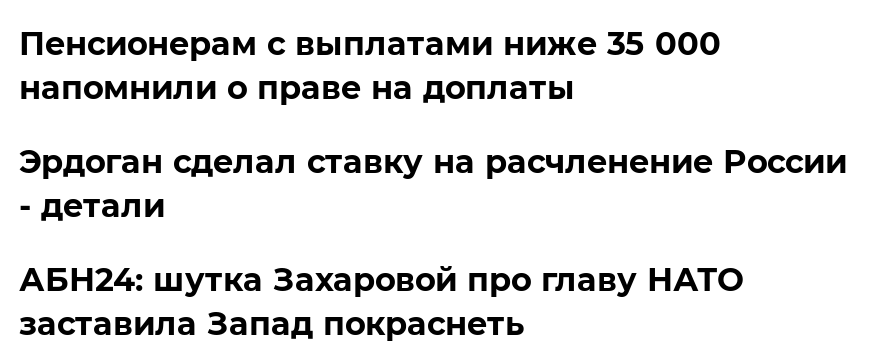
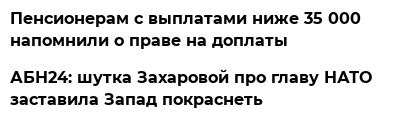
- Эрдоган сделал ставку на расчленение России
- - детали
